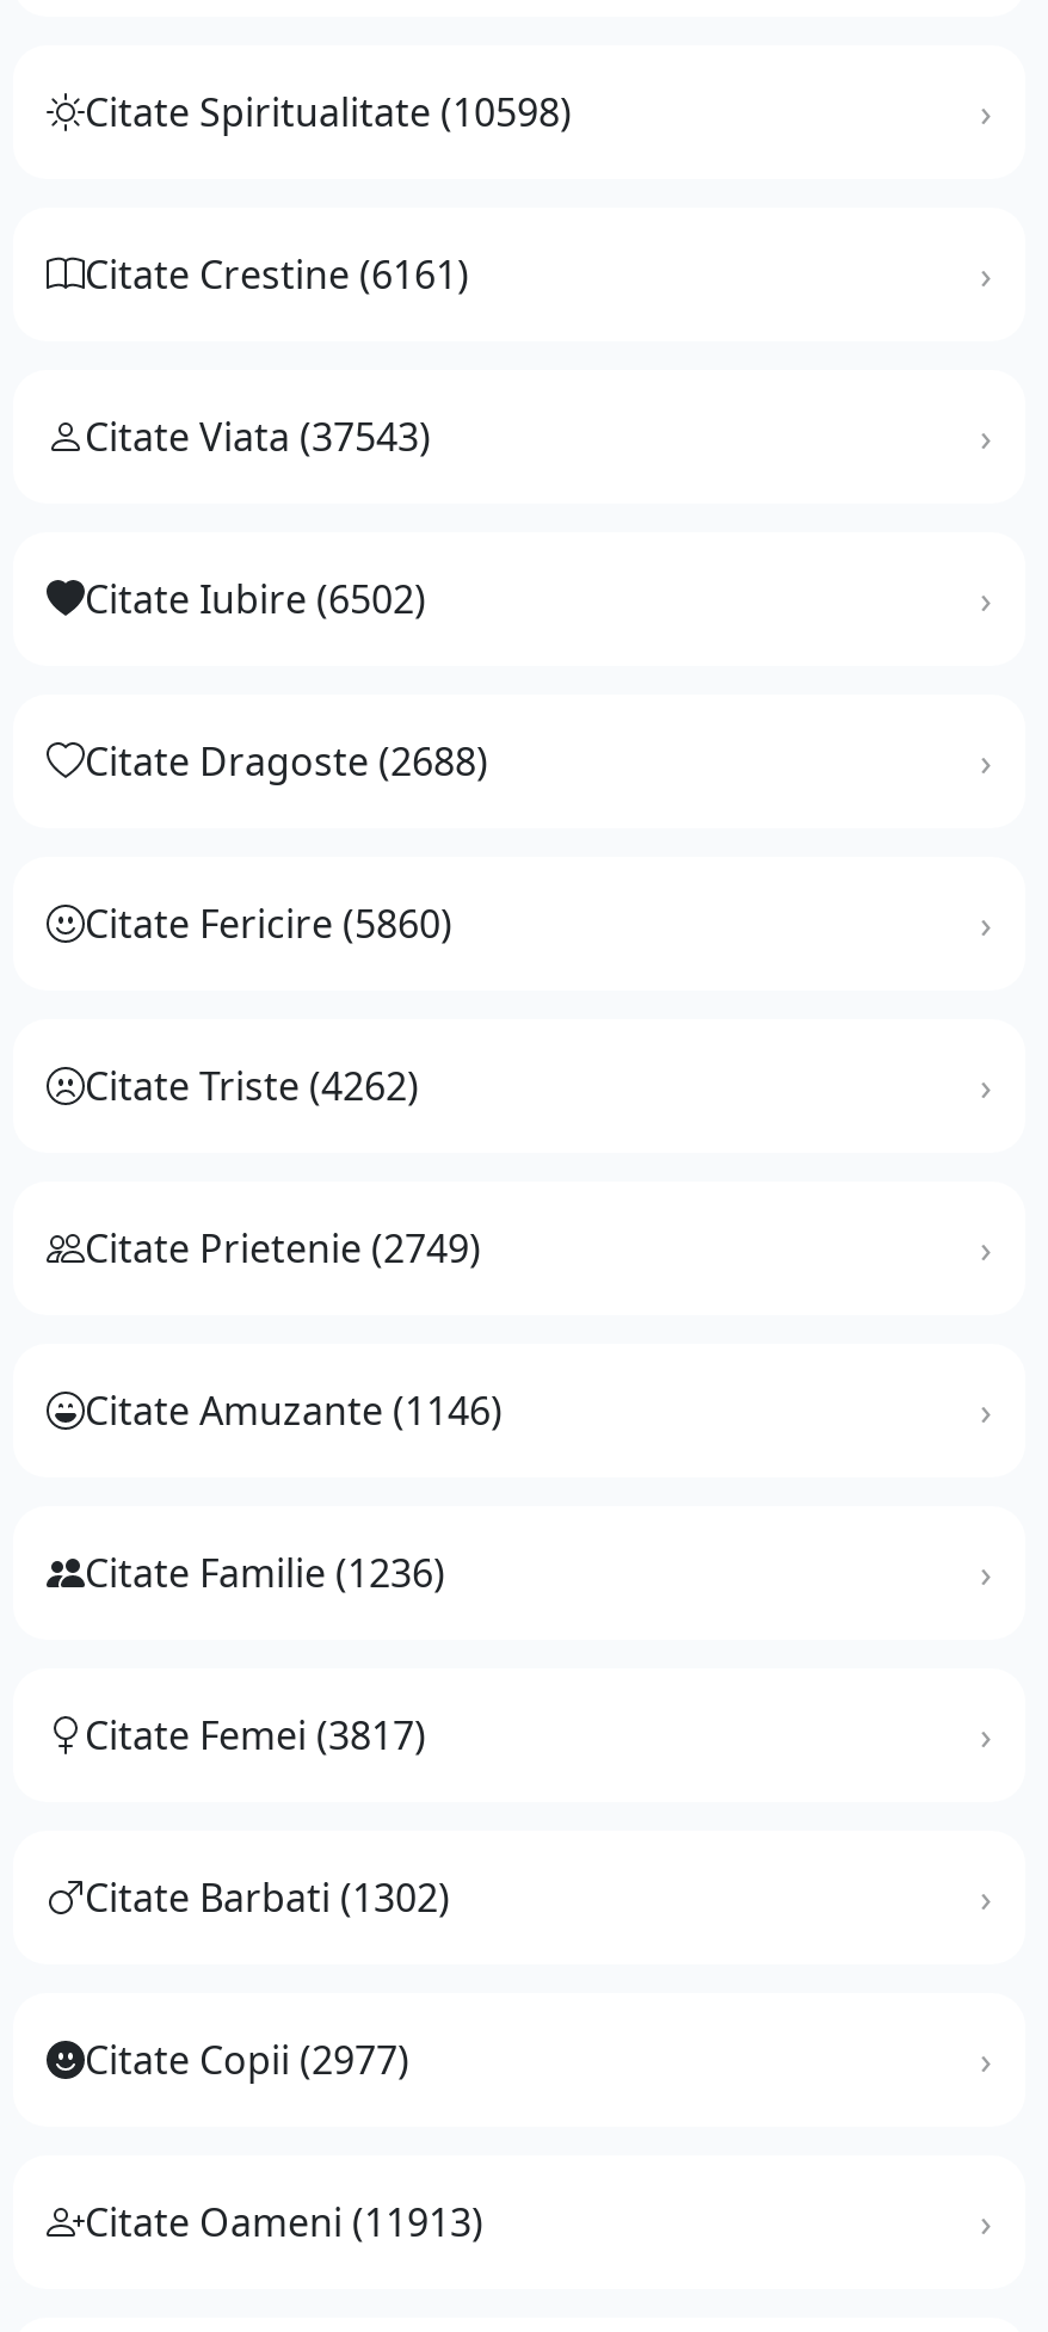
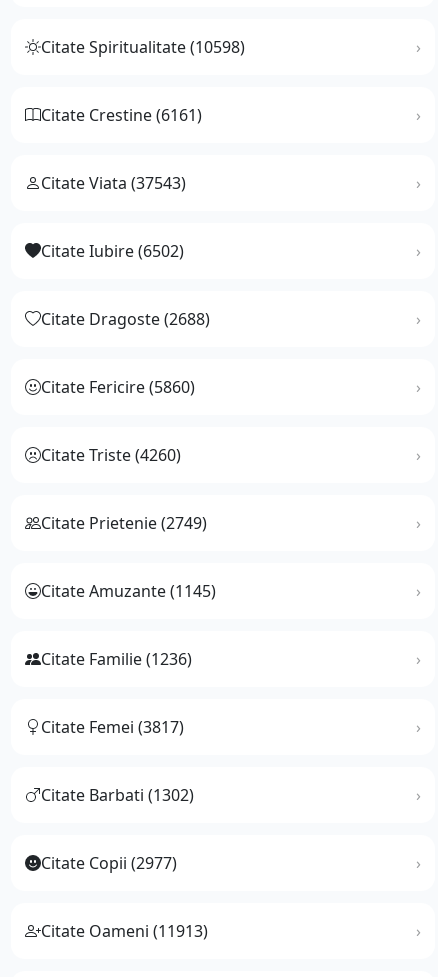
- Citate Triste (4262)
+ Citate Triste (4260)

- Citate Amuzante (1146)
+ Citate Amuzante (1145)
